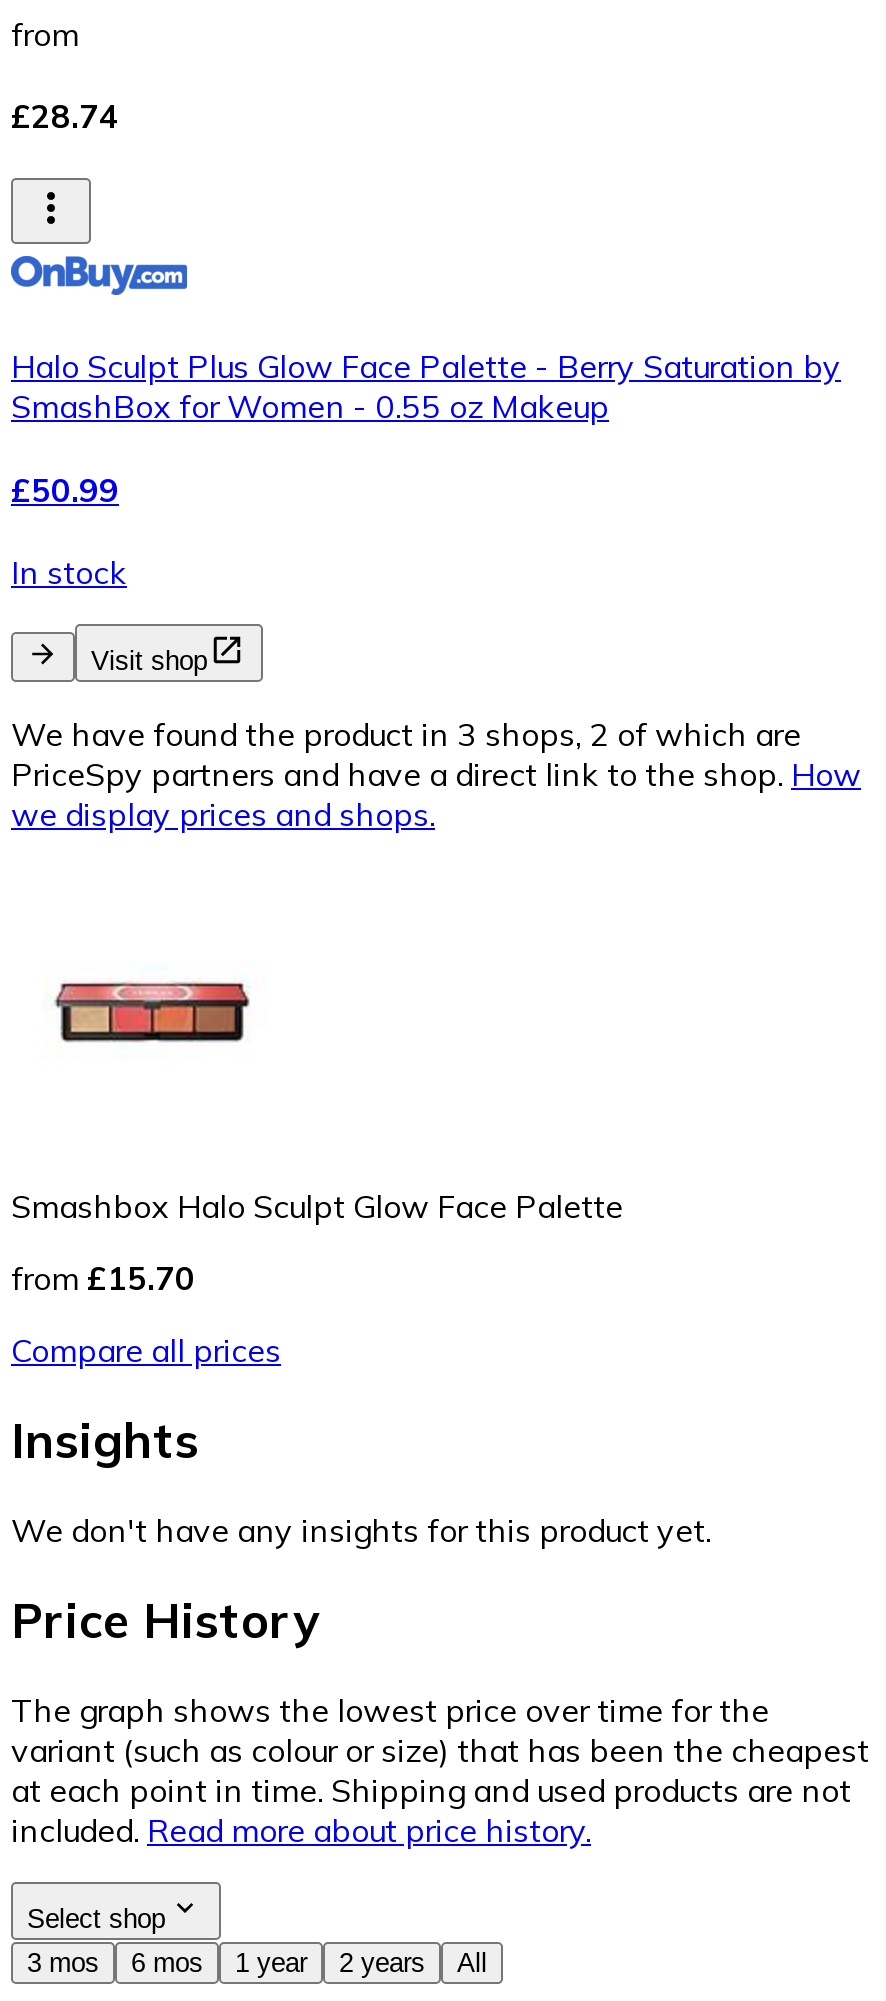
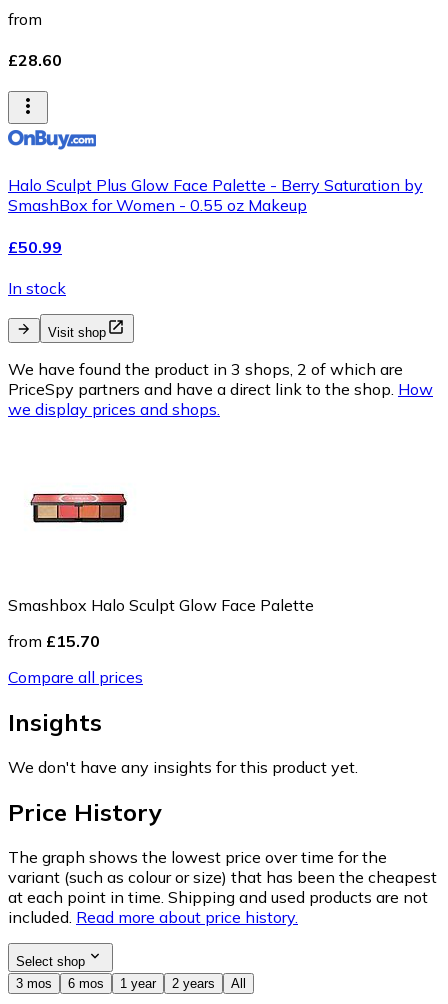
- £28.74
+ £28.60
